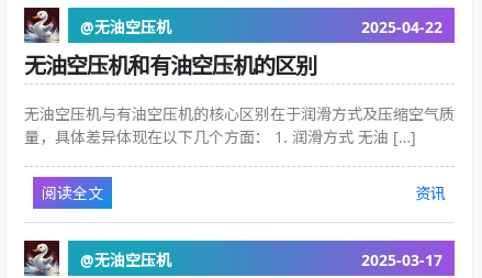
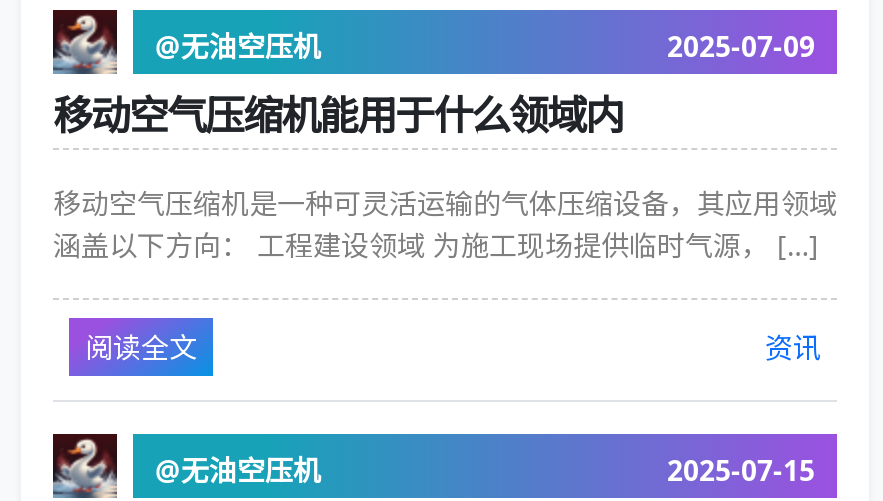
- 2025-04-22
+ 2025-07-09

- 无油空压机和有油空压机的区别
+ 移动空气压缩机能用于什么领域内

- 无油空压机与有油空压机的核心区别在于润滑方式及压缩空气质
- 量，具体差异体现在以下几个方面： 1. 润滑方式 无油 […]
+ 移动空气压缩机是一种可灵活运输的气体压缩设备，其应用领域
+ 涵盖以下方向： 工程建设领域 为施工现场提供临时气源， […]

- 2025-03-17
+ 2025-07-15
